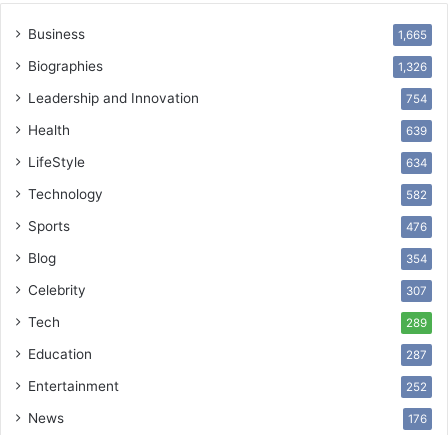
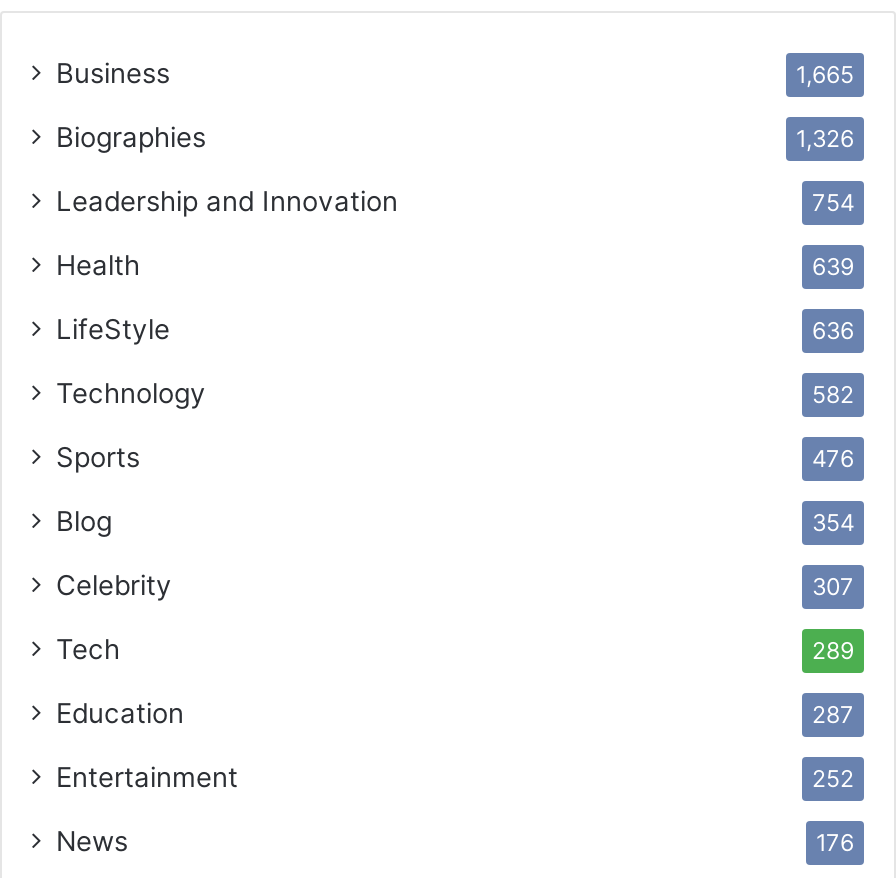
- 634
+ 636
